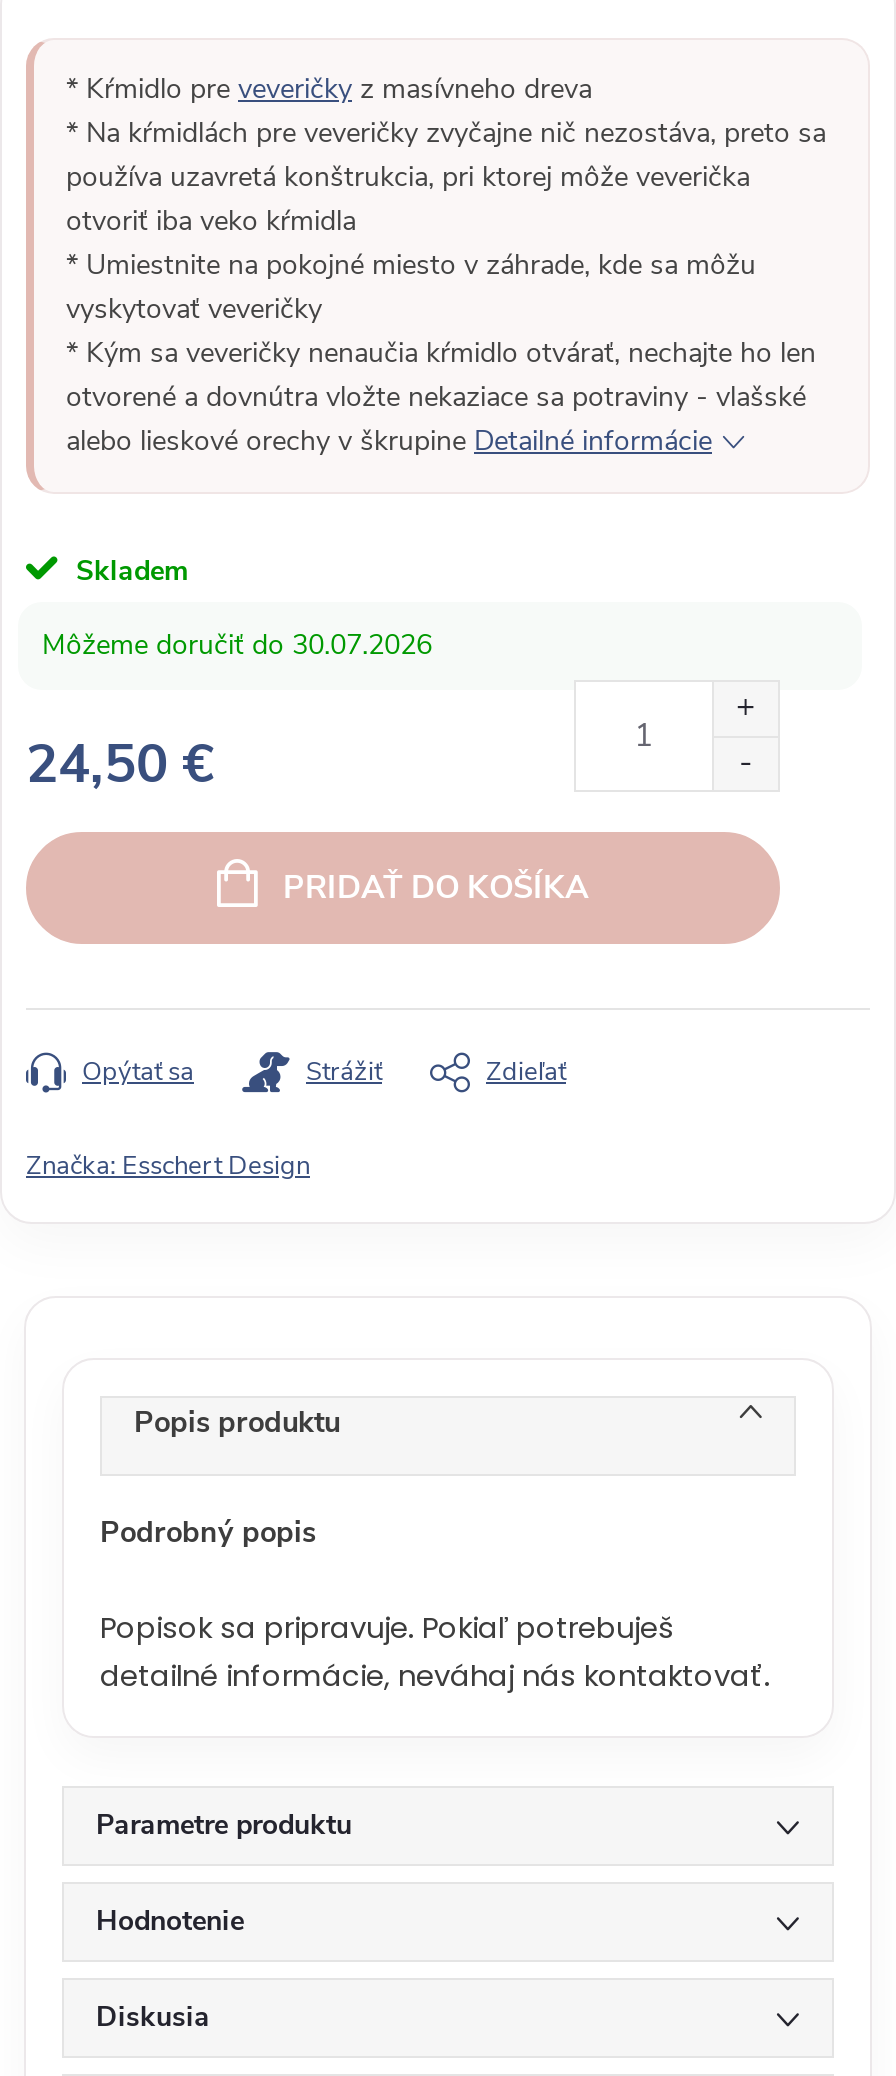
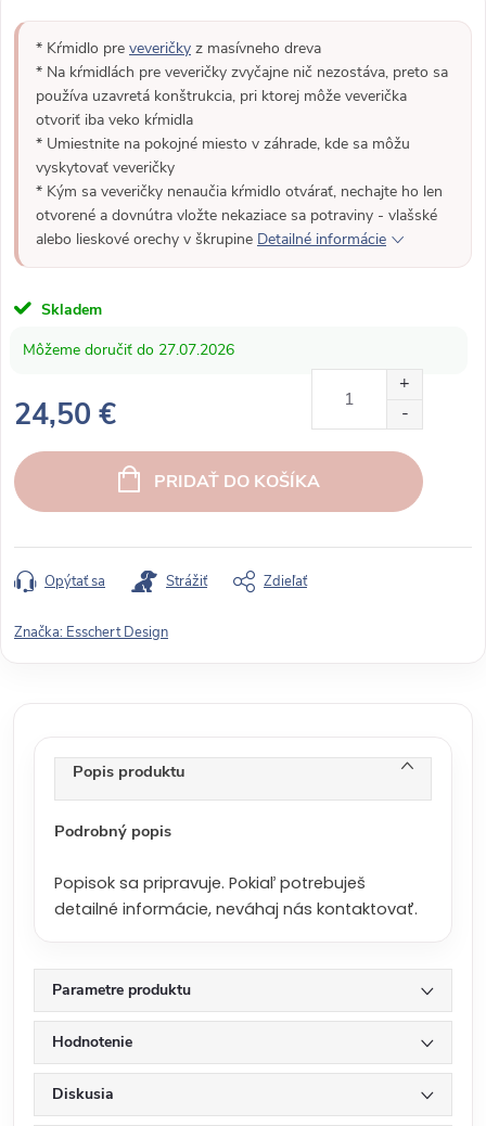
- 30.07.2026
+ 27.07.2026
